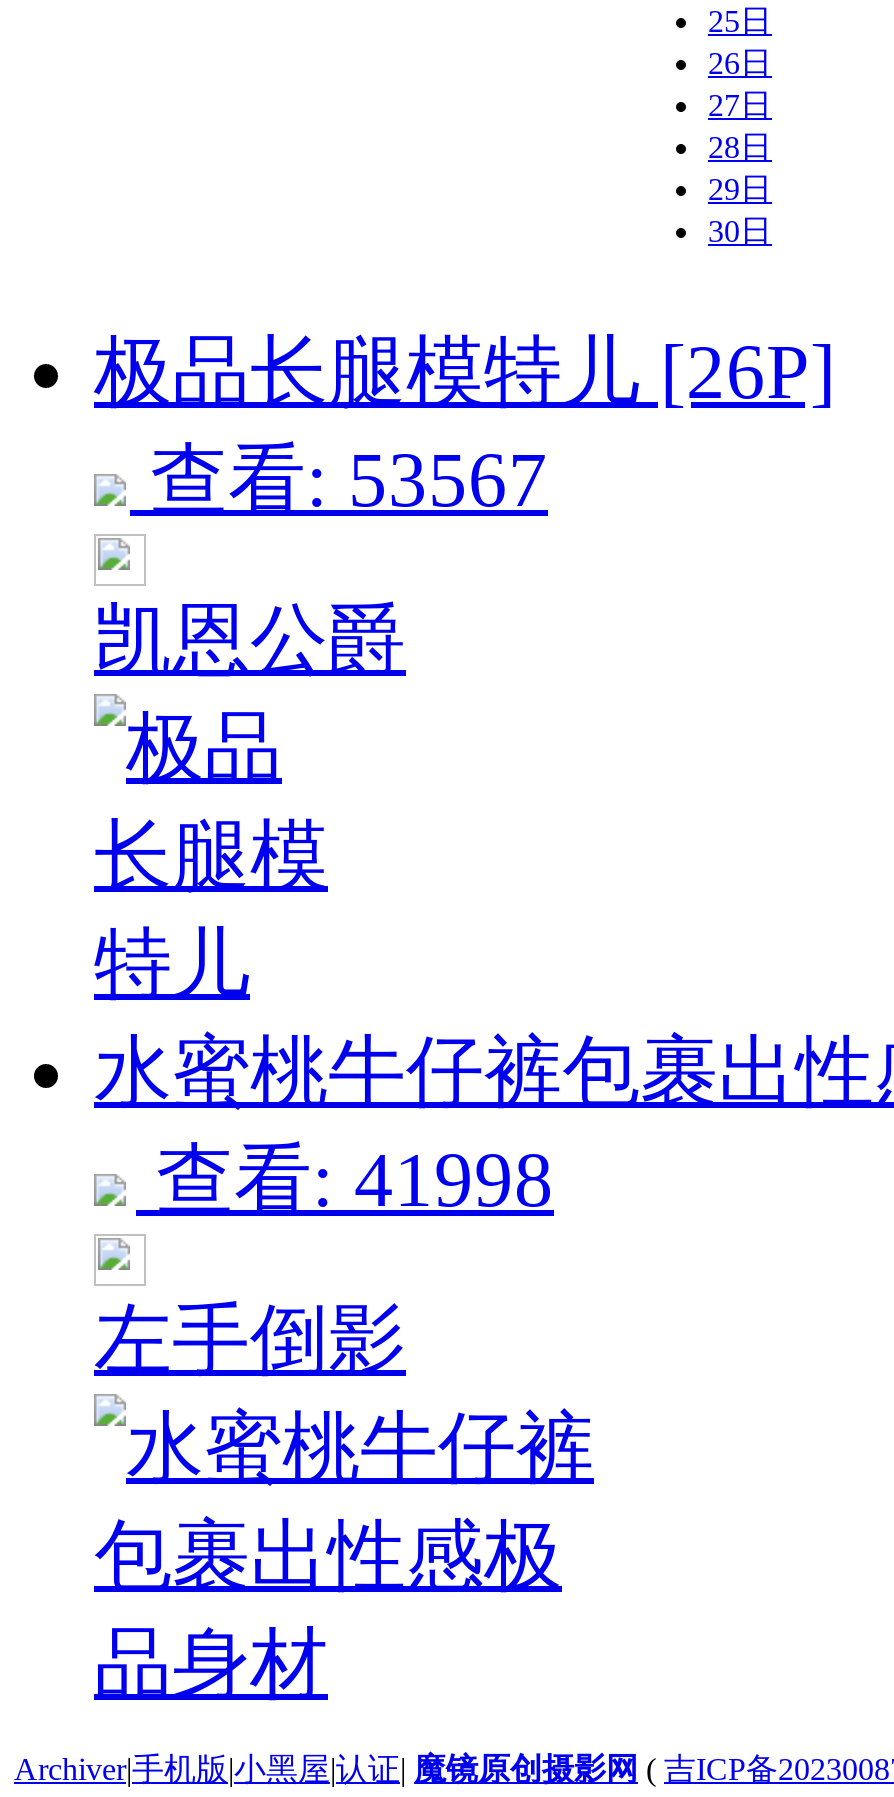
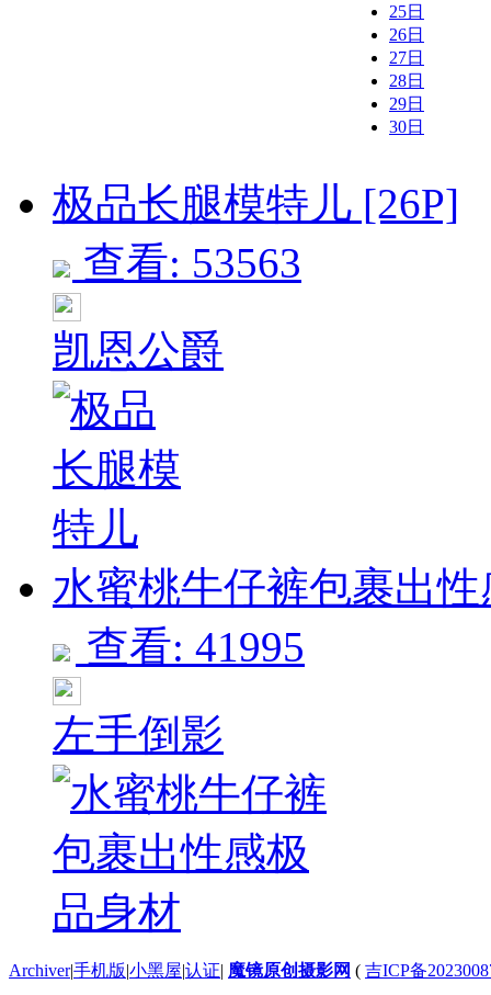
- 查看: 53567
+ 查看: 53563

- 查看: 41998
+ 查看: 41995
